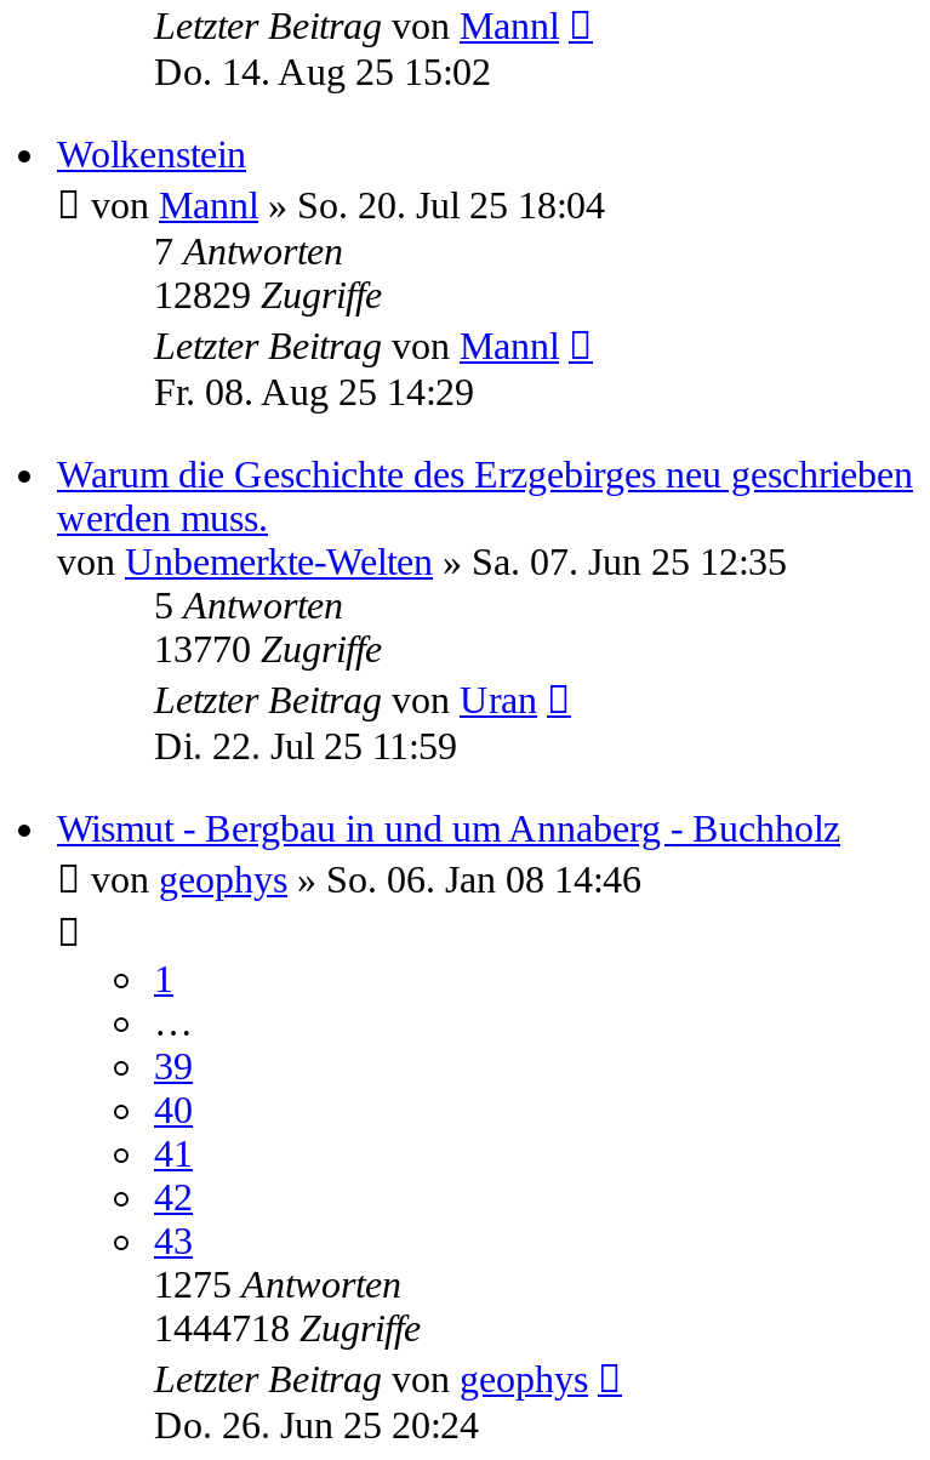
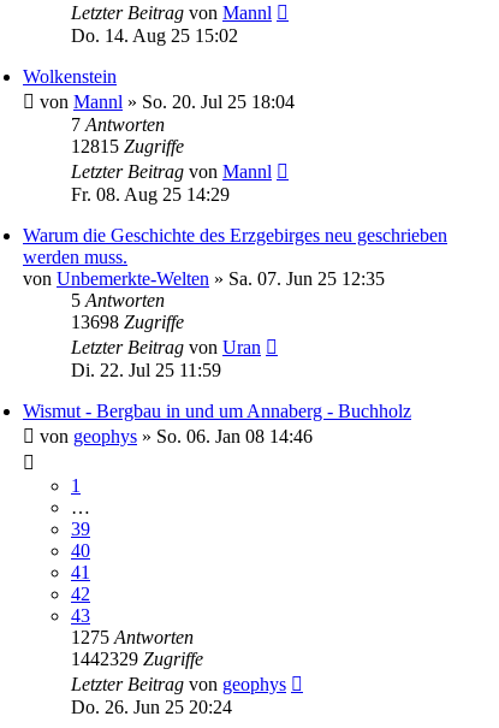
- 12829 Zugriffe
+ 12815 Zugriffe

- 13770 Zugriffe
+ 13698 Zugriffe

- 1444718 Zugriffe
+ 1442329 Zugriffe
